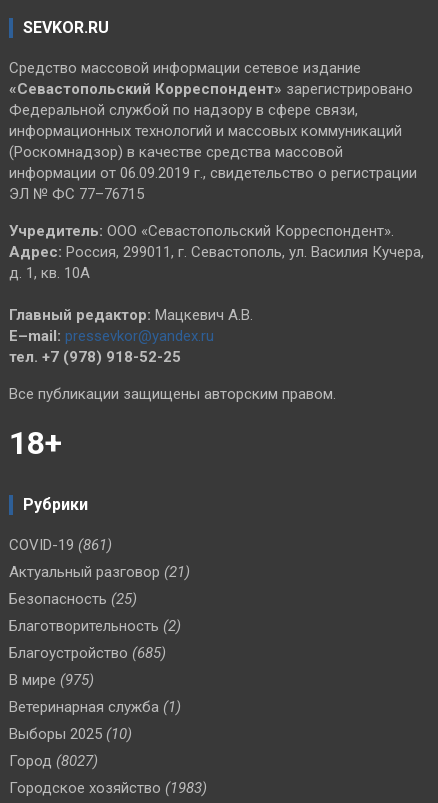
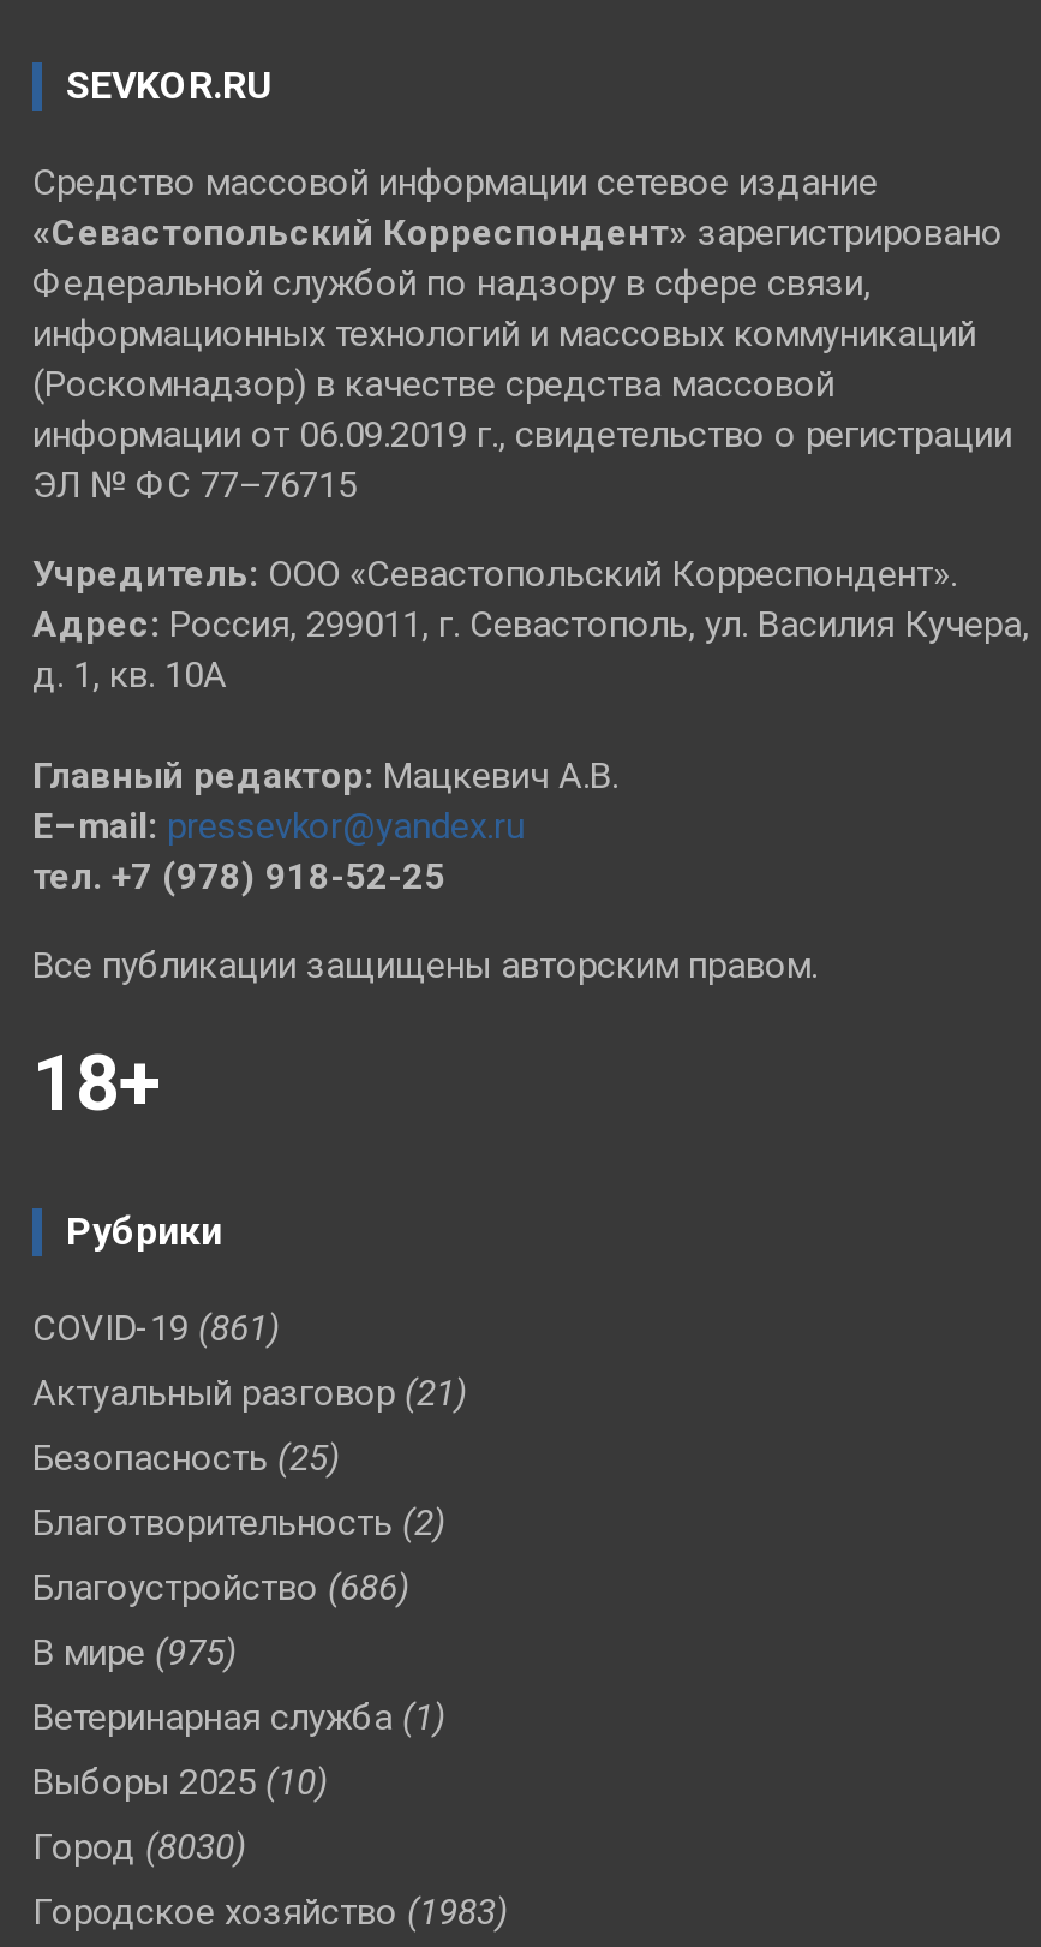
- Благоустройство (685)
+ Благоустройство (686)

- Город (8027)
+ Город (8030)
